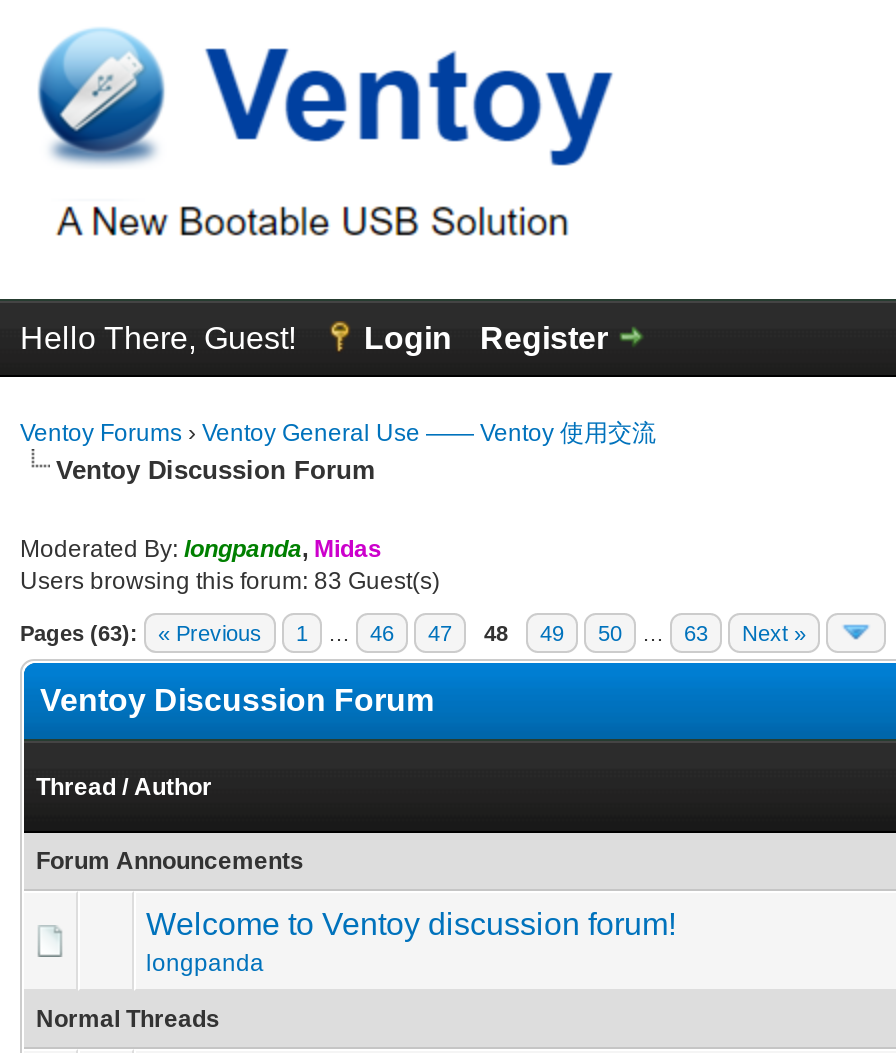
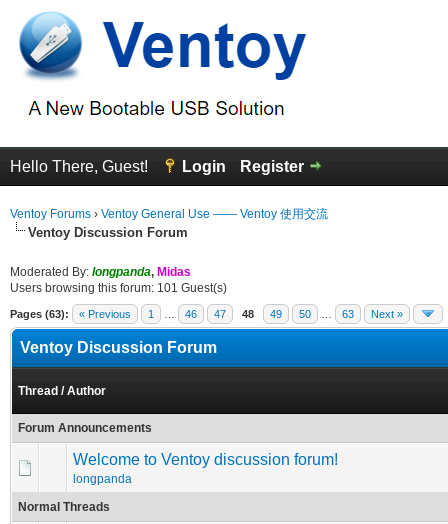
- Users browsing this forum: 83 Guest(s)
+ Users browsing this forum: 101 Guest(s)
